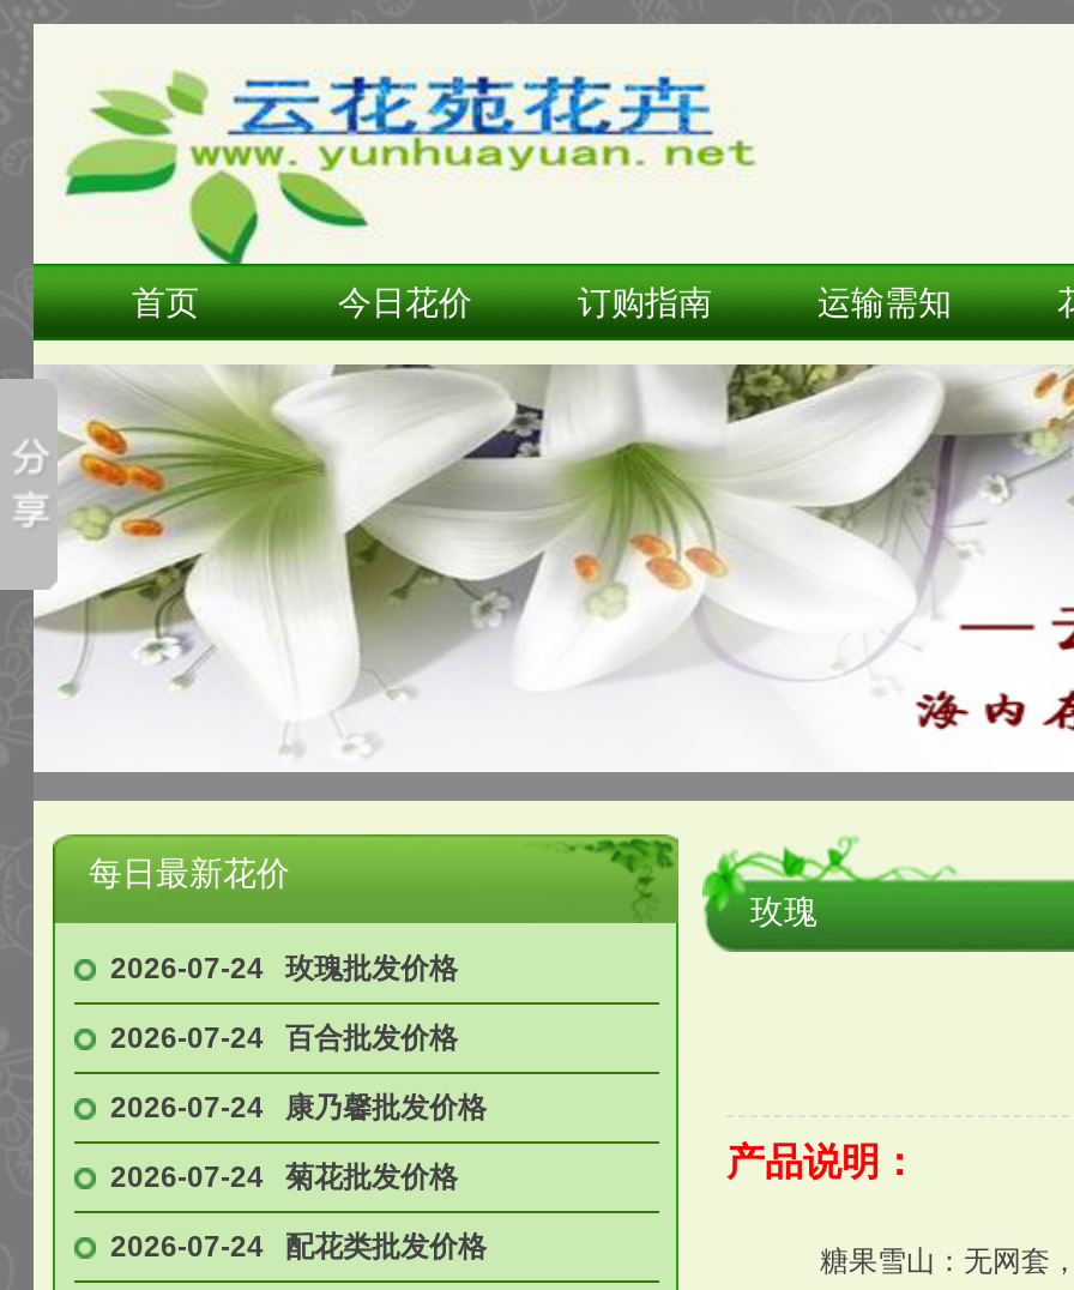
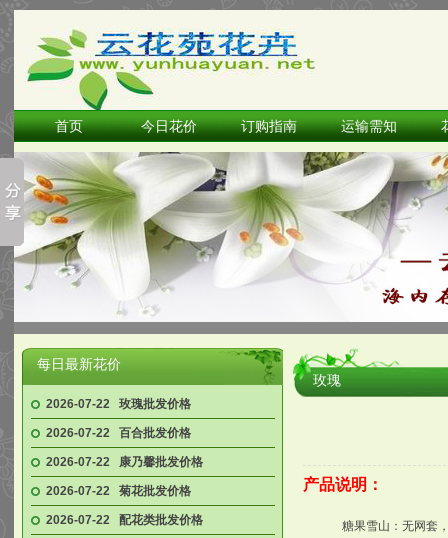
- 2026-07-24玫瑰批发价格
+ 2026-07-22玫瑰批发价格

- 2026-07-24百合批发价格
+ 2026-07-22百合批发价格

- 2026-07-24康乃馨批发价格
+ 2026-07-22康乃馨批发价格

- 2026-07-24菊花批发价格
+ 2026-07-22菊花批发价格

- 2026-07-24配花类批发价格
+ 2026-07-22配花类批发价格
